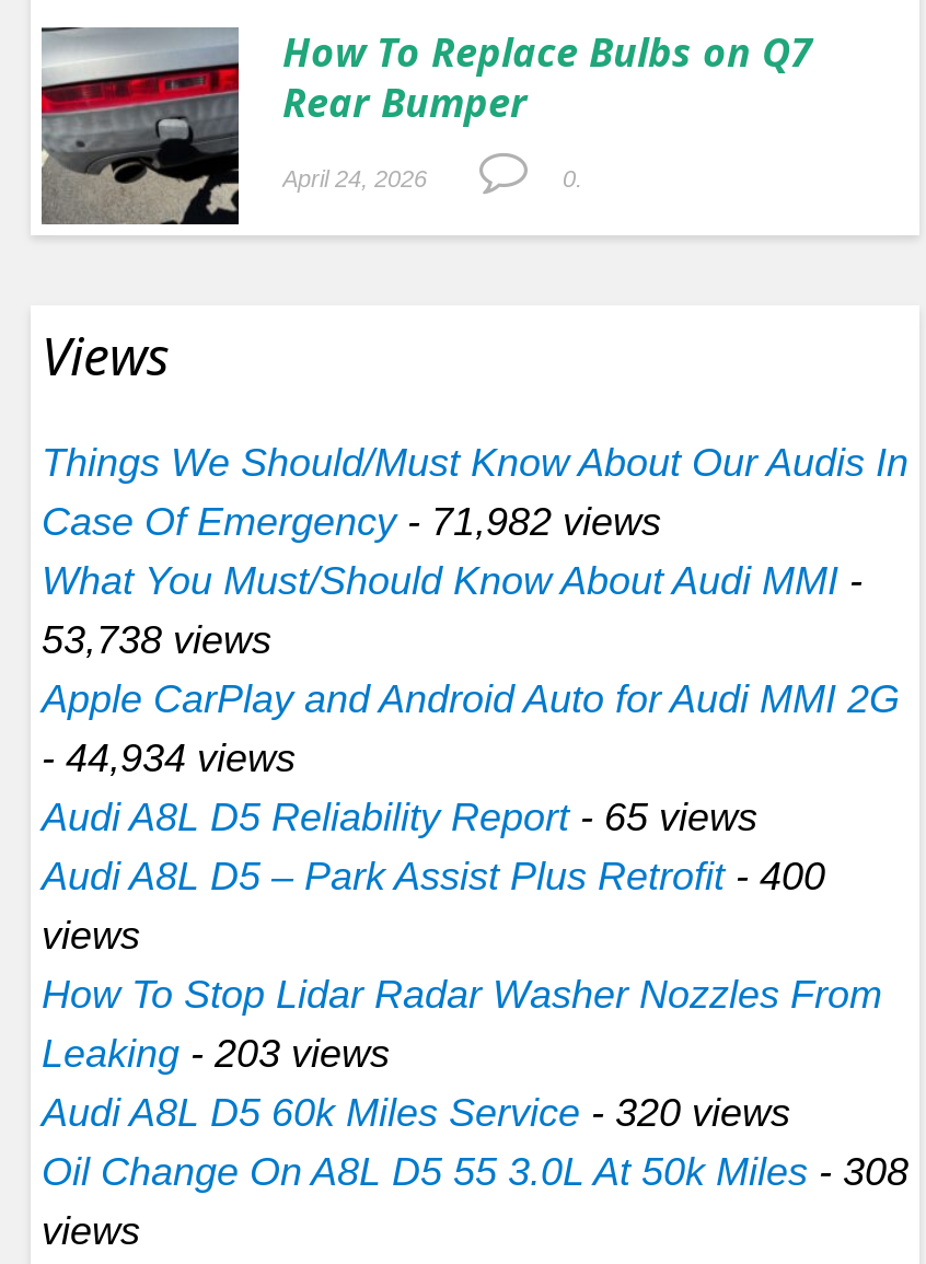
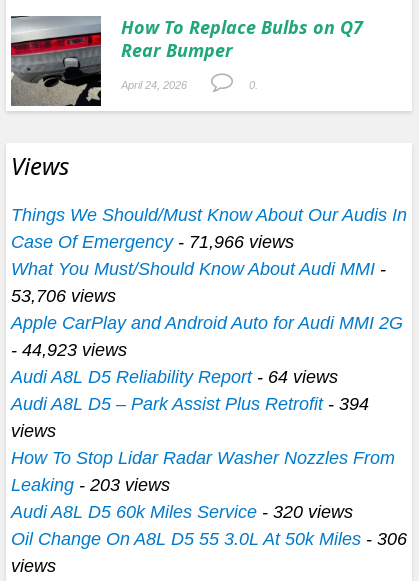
- Case Of Emergency - 71,982 views
+ Case Of Emergency - 71,966 views

- 53,738 views
+ 53,706 views

- - 44,934 views
+ - 44,923 views

- Audi A8L D5 Reliability Report - 65 views
+ Audi A8L D5 Reliability Report - 64 views

- Audi A8L D5 – Park Assist Plus Retrofit - 400
+ Audi A8L D5 – Park Assist Plus Retrofit - 394

- Oil Change On A8L D5 55 3.0L At 50k Miles - 308
+ Oil Change On A8L D5 55 3.0L At 50k Miles - 306
